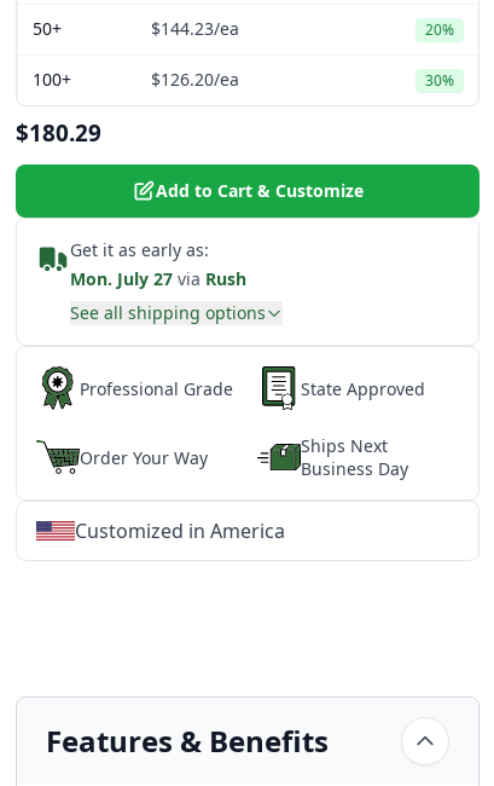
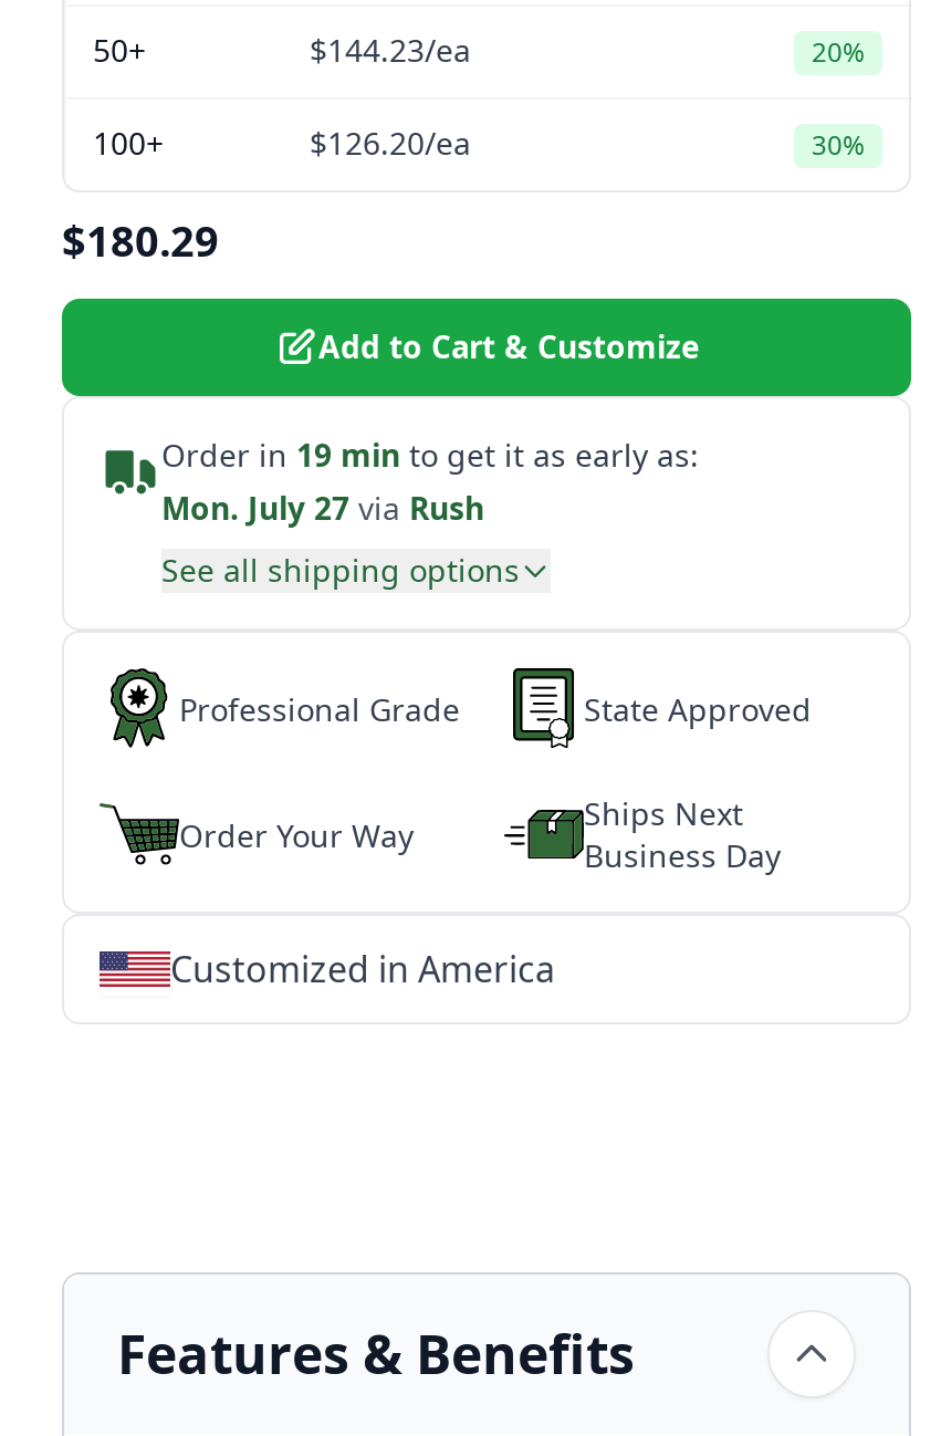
- Get it as early as:
+ Order in 19 min to get it as early as:
